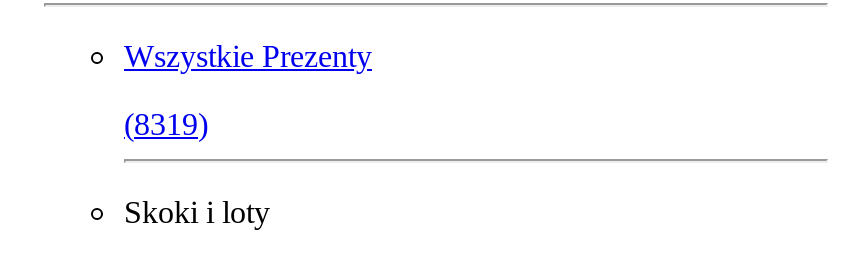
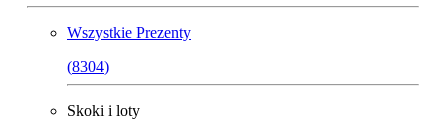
- (8319)
+ (8304)
